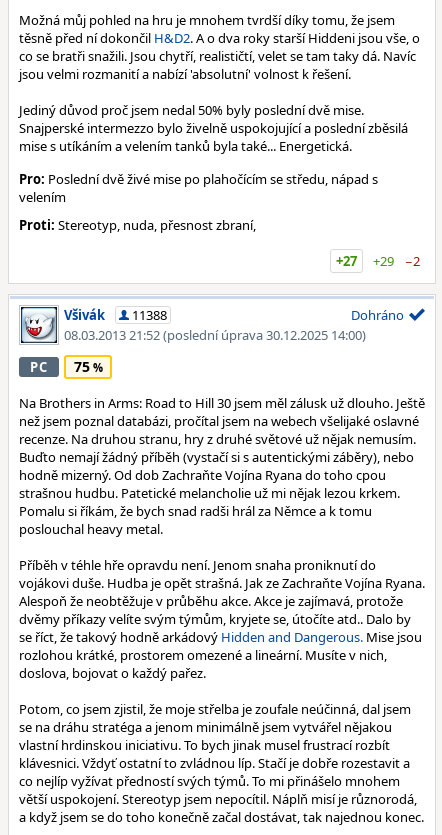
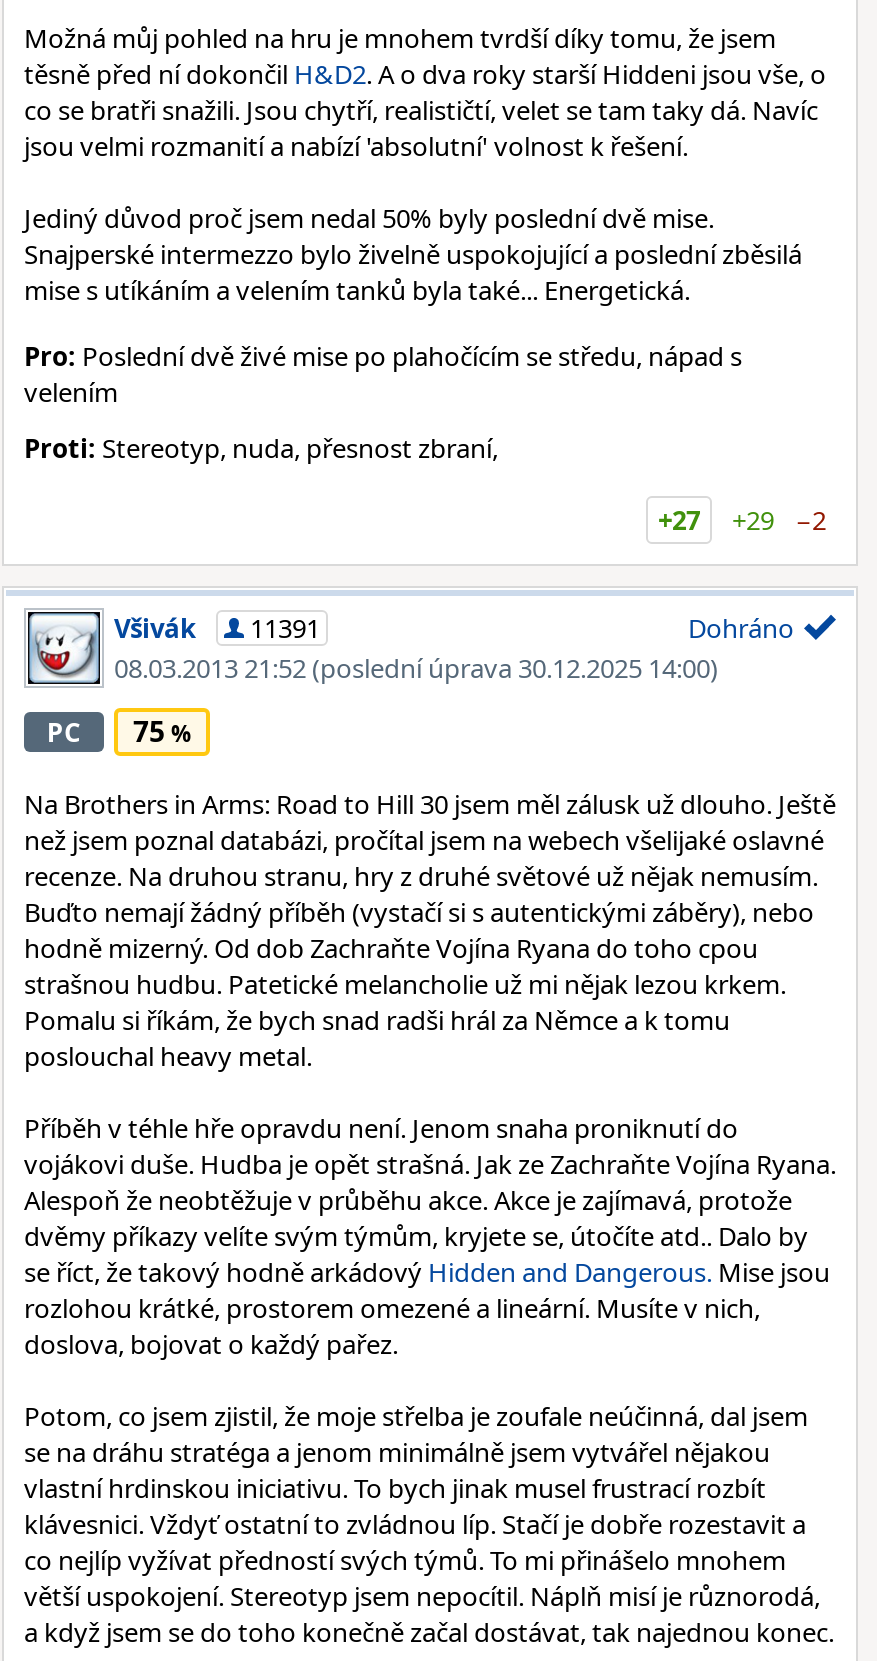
- Všivák 11388
+ Všivák 11391
